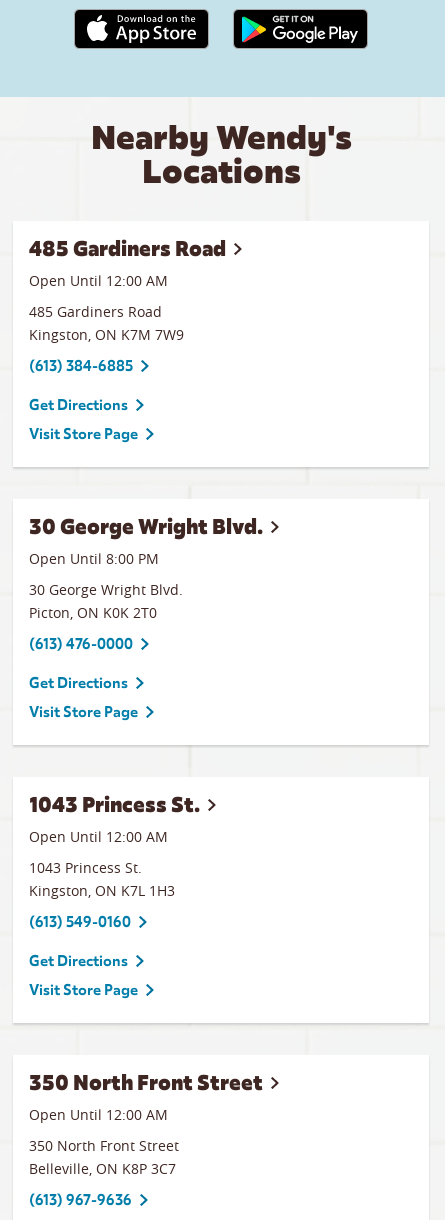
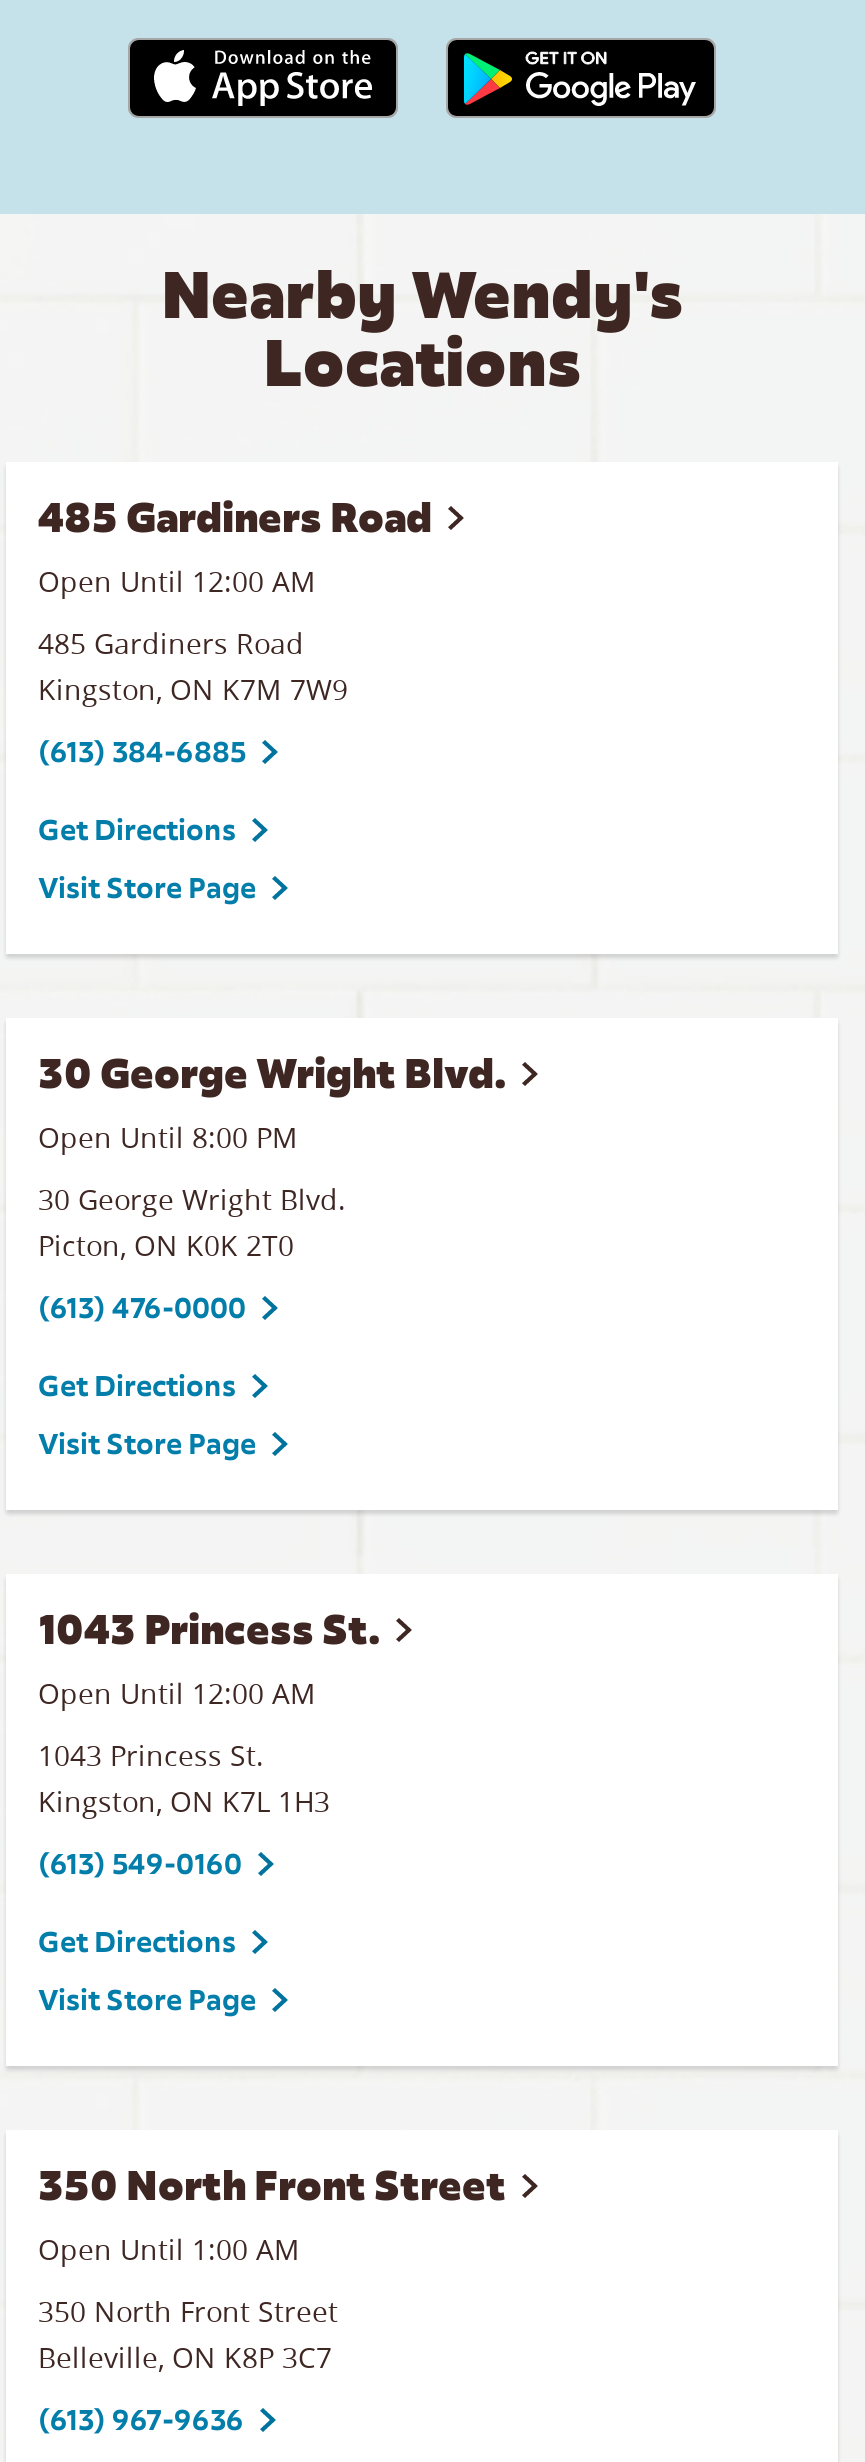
- Open Until 12:00 AM
+ Open Until 1:00 AM
